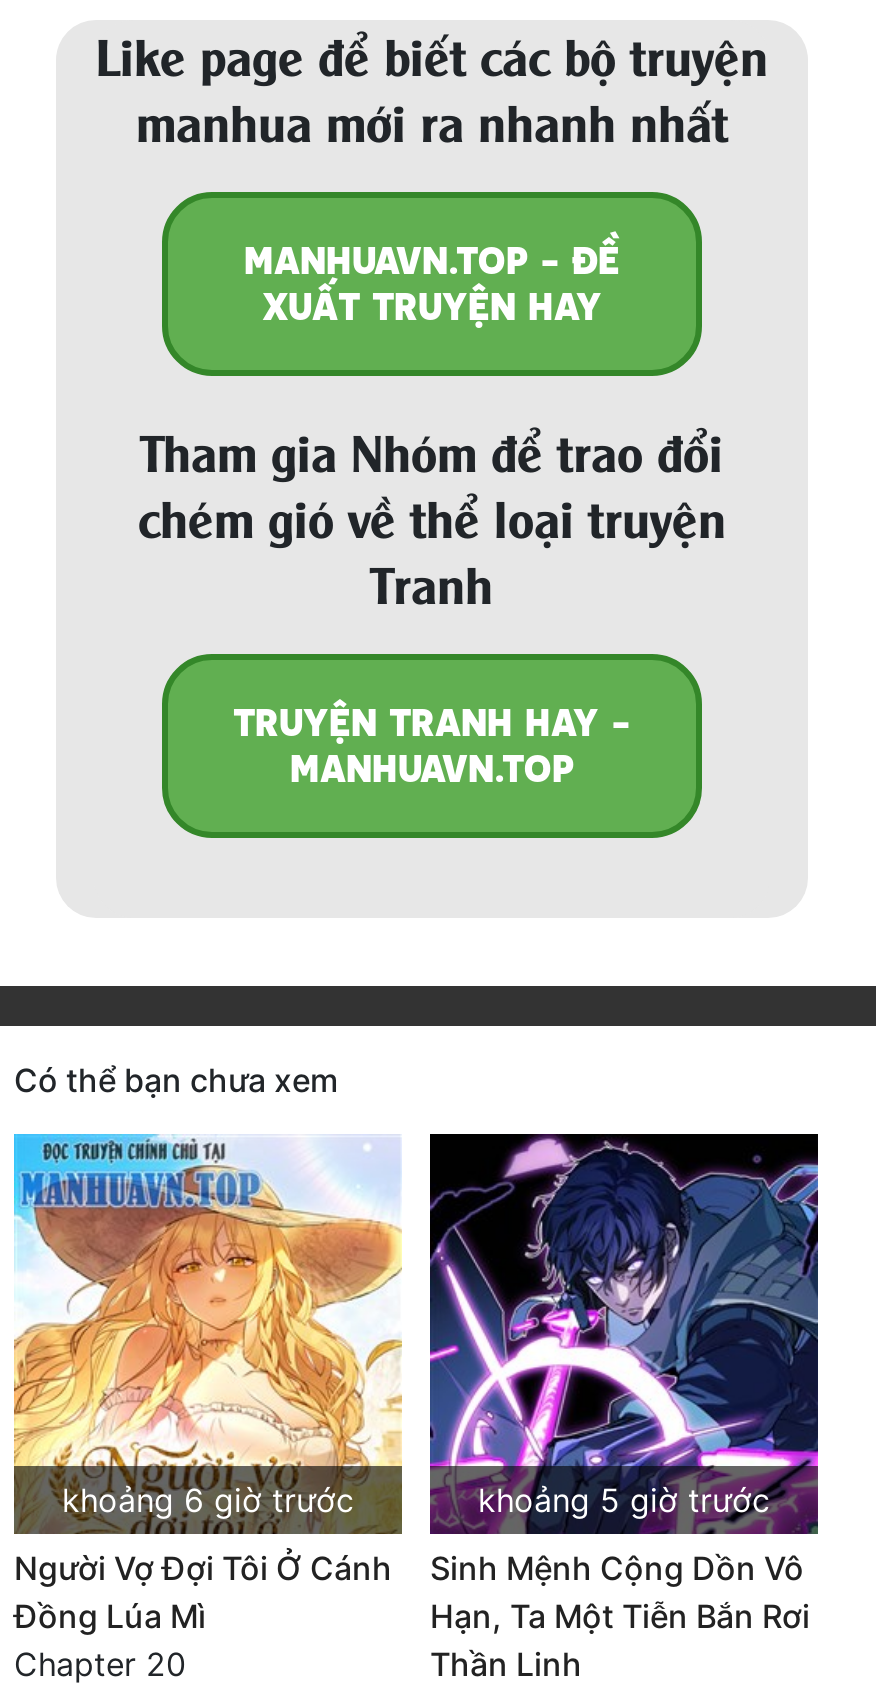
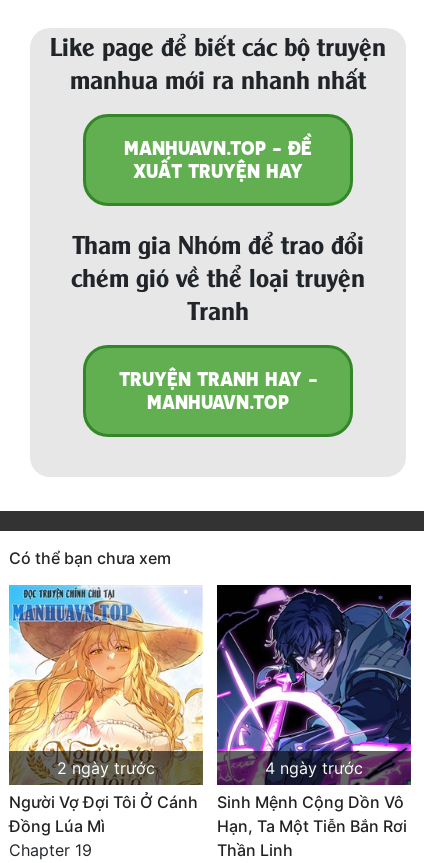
- khoảng 6 giờ trước
+ 2 ngày trước

- khoảng 5 giờ trước
+ 4 ngày trước

- Chapter 20
+ Chapter 19
